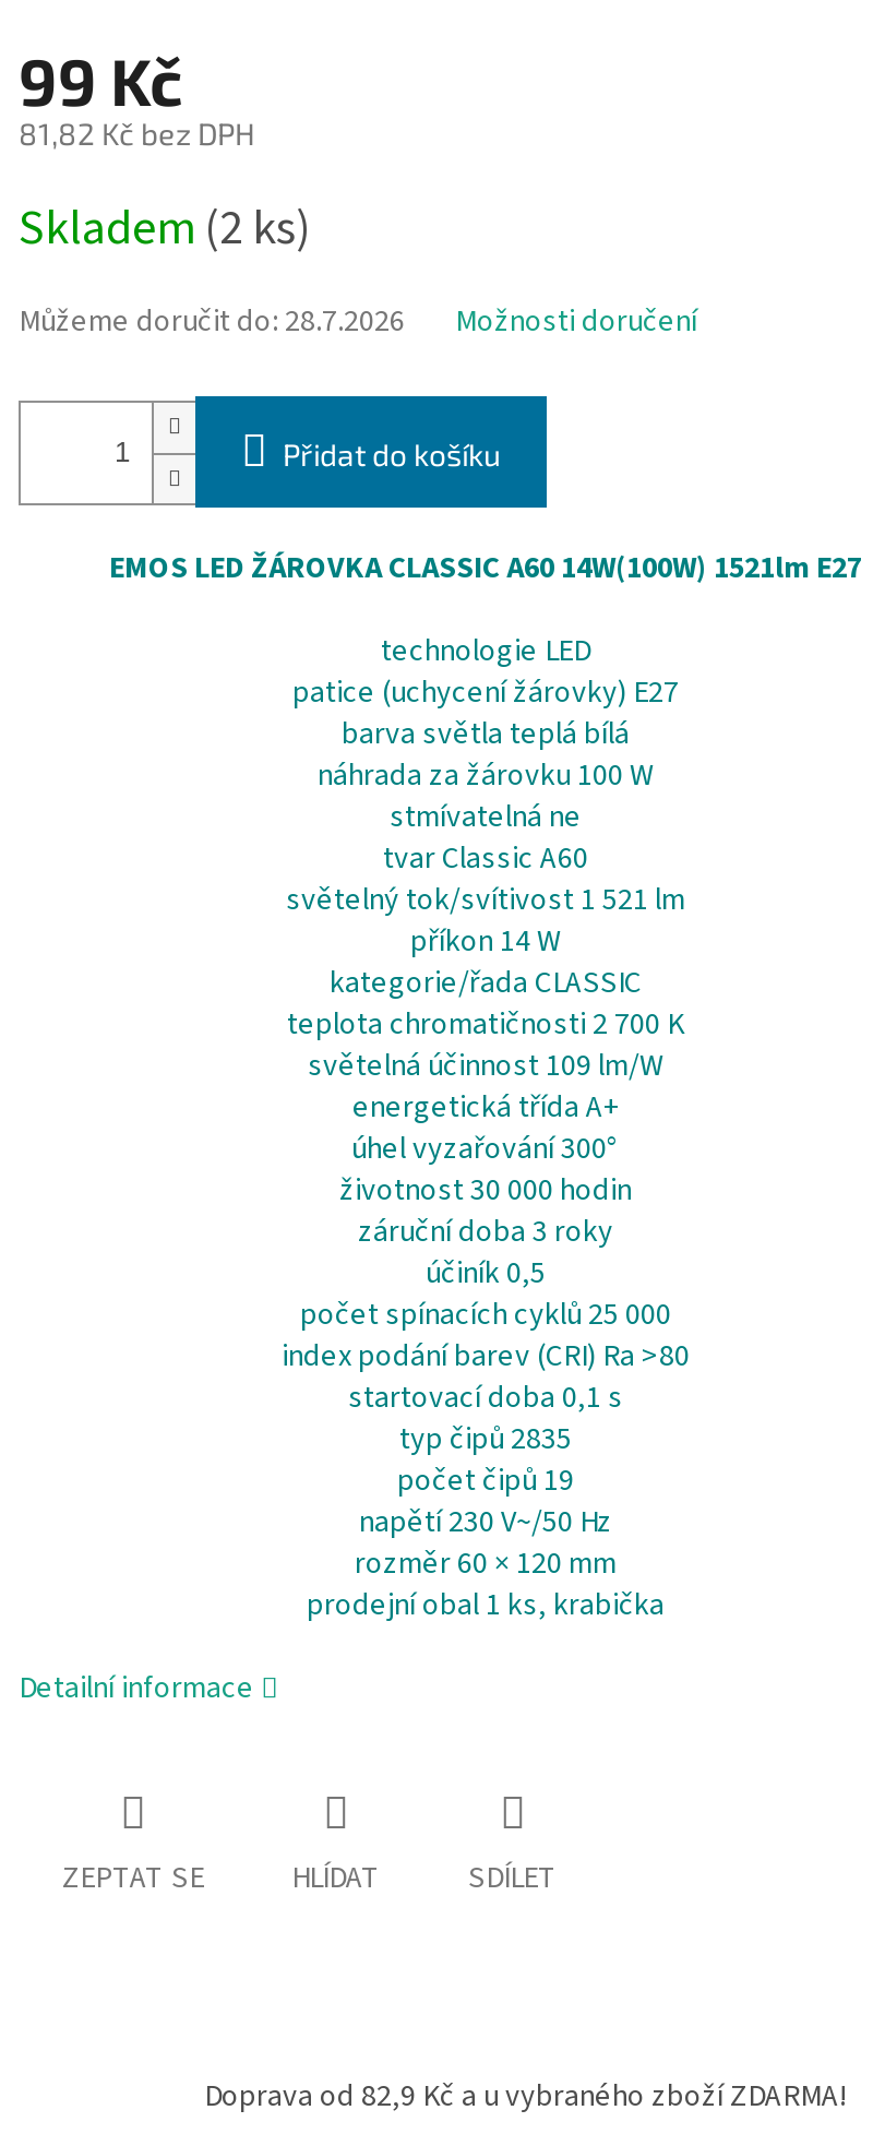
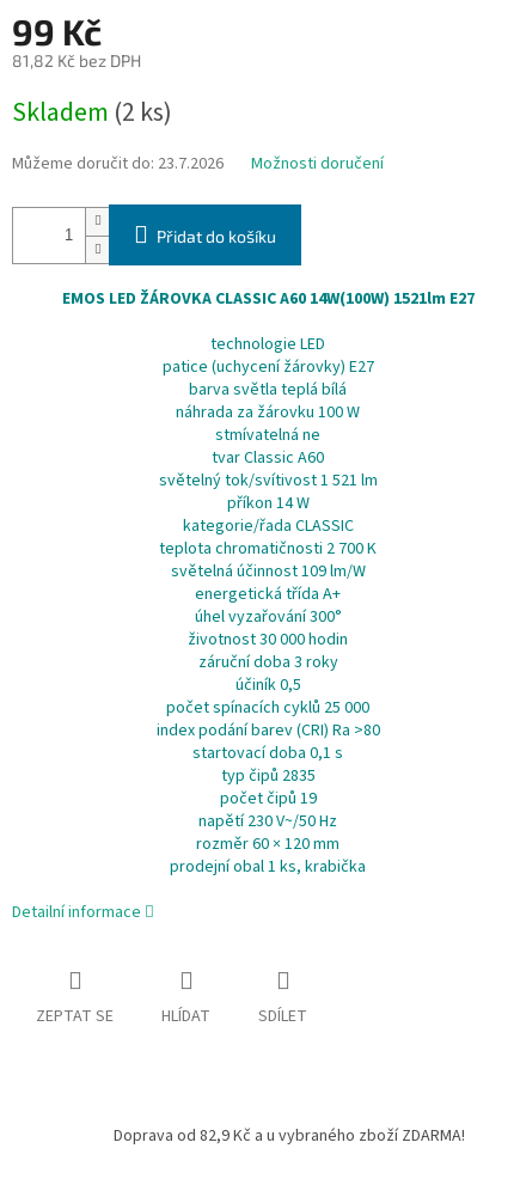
- Můžeme doručit do: 28.7.2026
+ Můžeme doručit do: 23.7.2026
